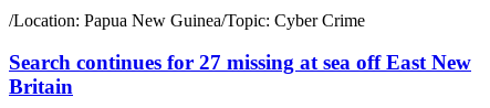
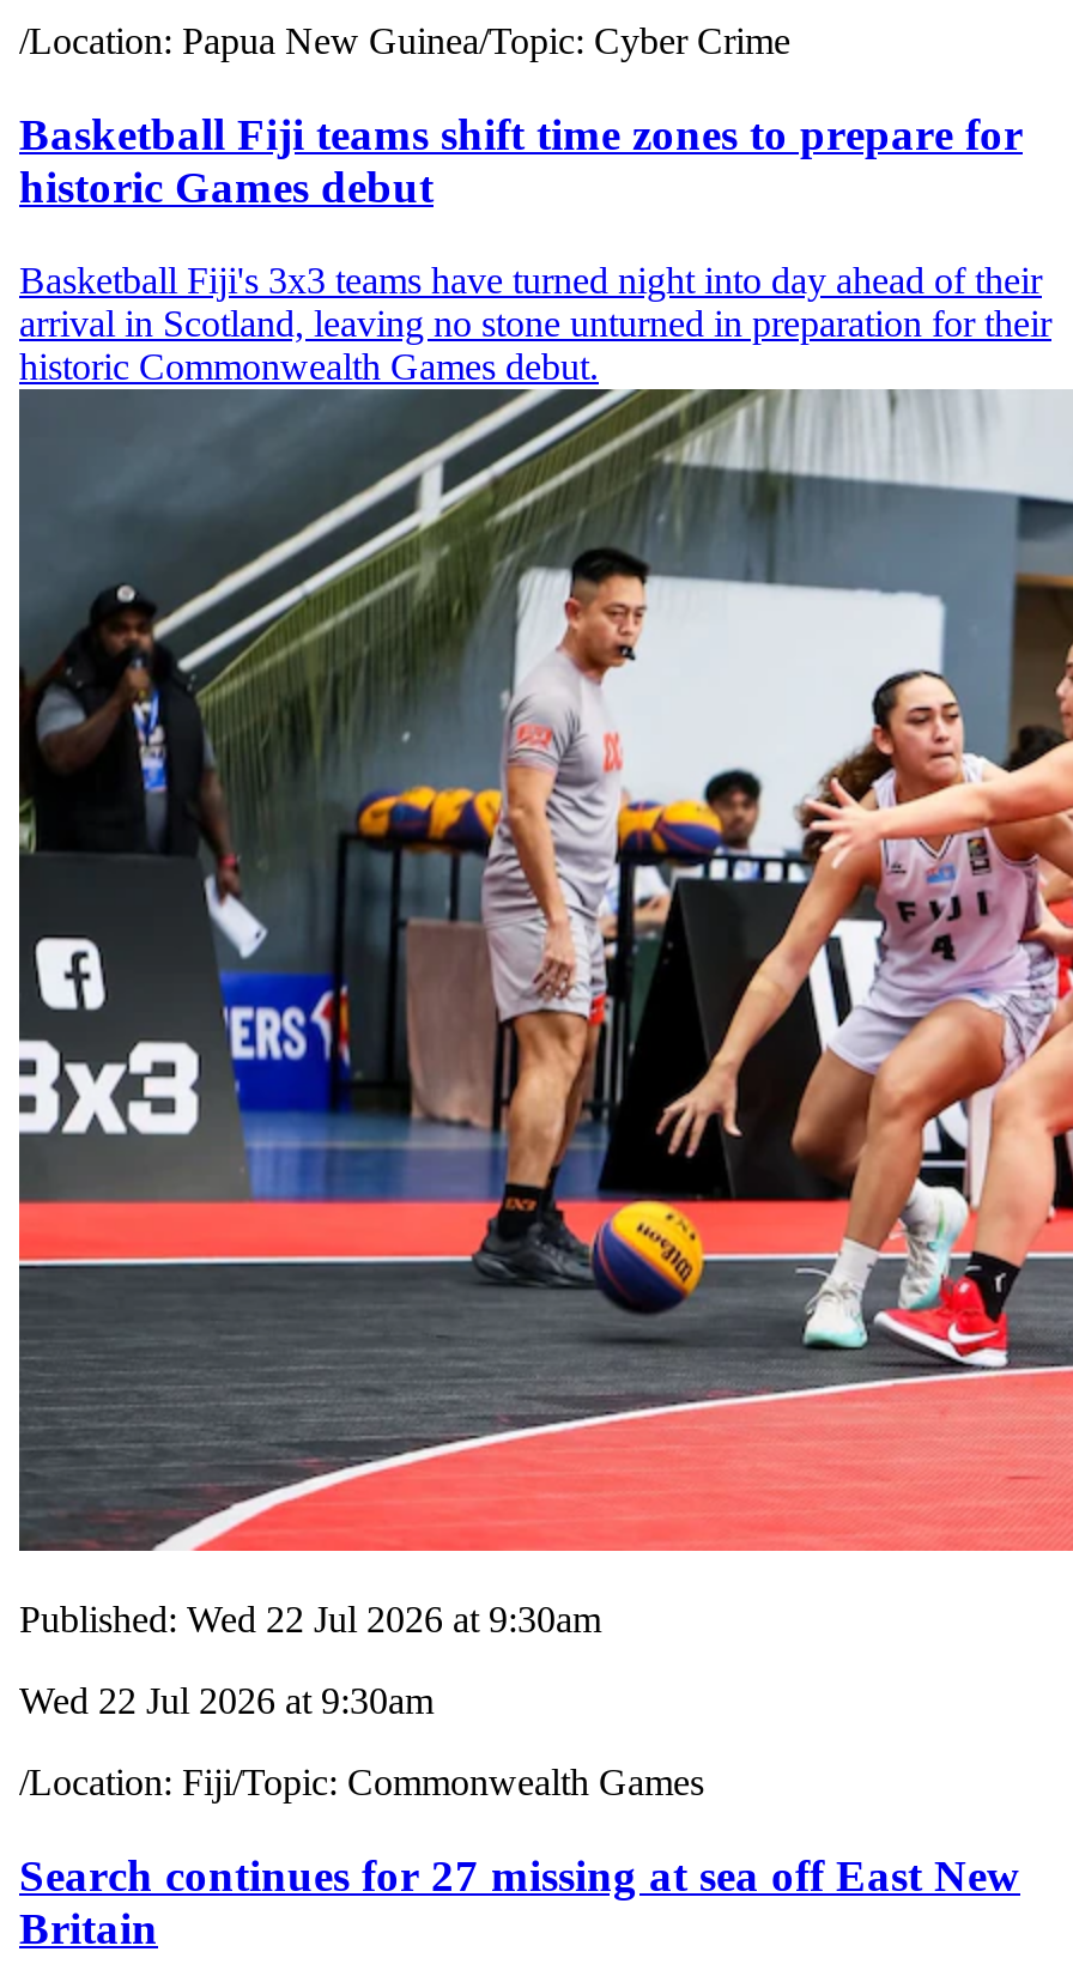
+ [image]
+ Basketball Fiji teams shift time zones to prepare for
+ historic Games debut
+ Basketball Fiji's 3x3 teams have turned night into day ahead of their
+ arrival in Scotland, leaving no stone unturned in preparation for their
+ historic Commonwealth Games debut.

+ Published: Wed 22 Jul 2026 at 9:30am
+ Wed 22 Jul 2026 at 9:30am
+ /Location: Fiji/Topic: Commonwealth Games
